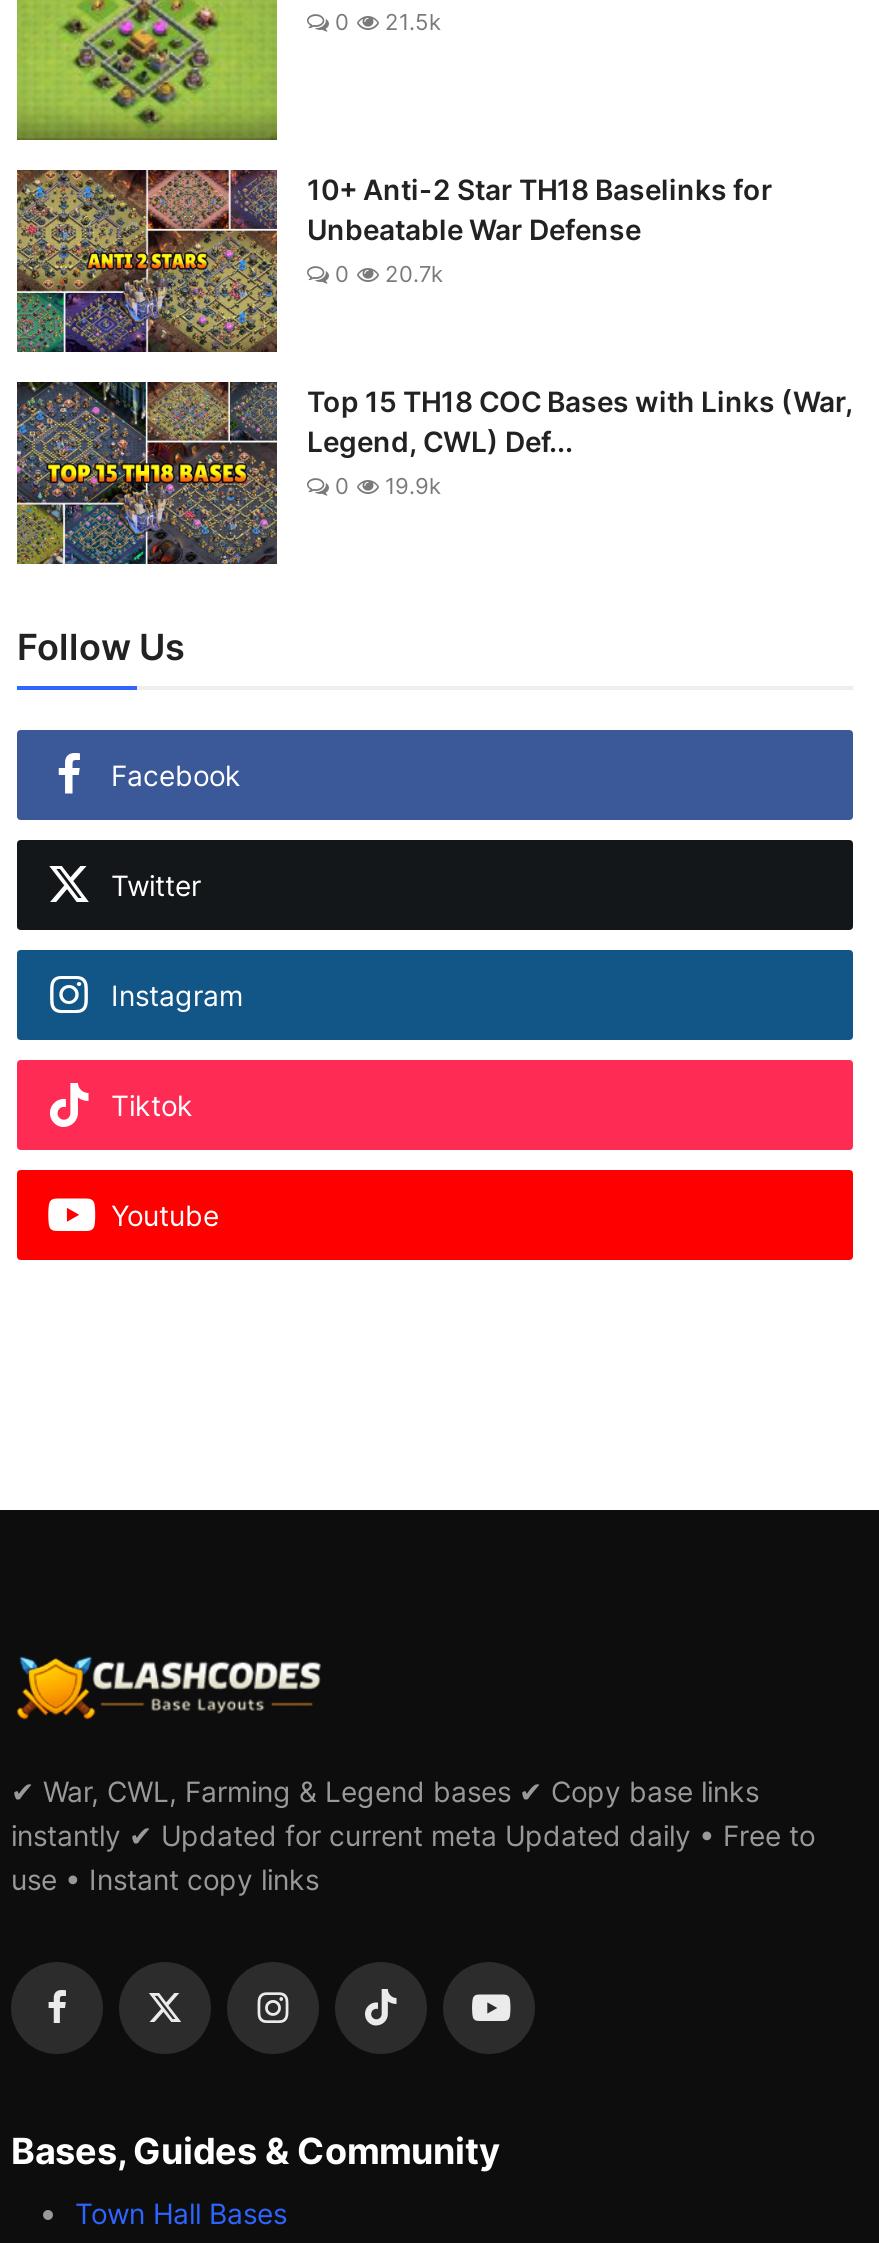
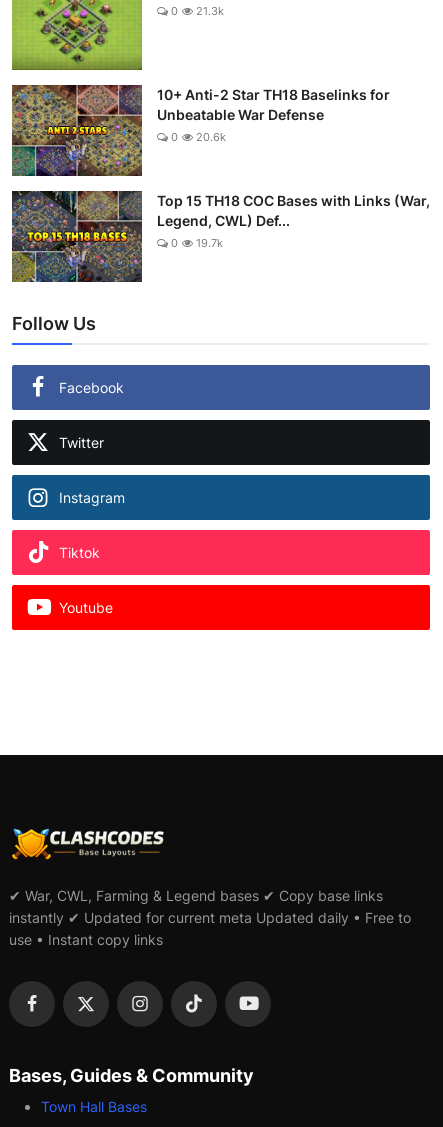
- 0 21.5k
+ 0 21.3k

- 0 20.7k
+ 0 20.6k

- 0 19.9k
+ 0 19.7k
